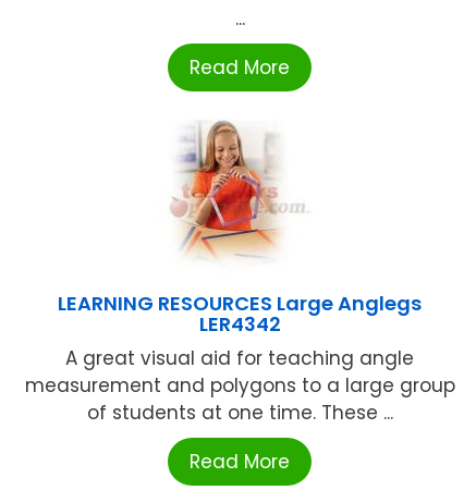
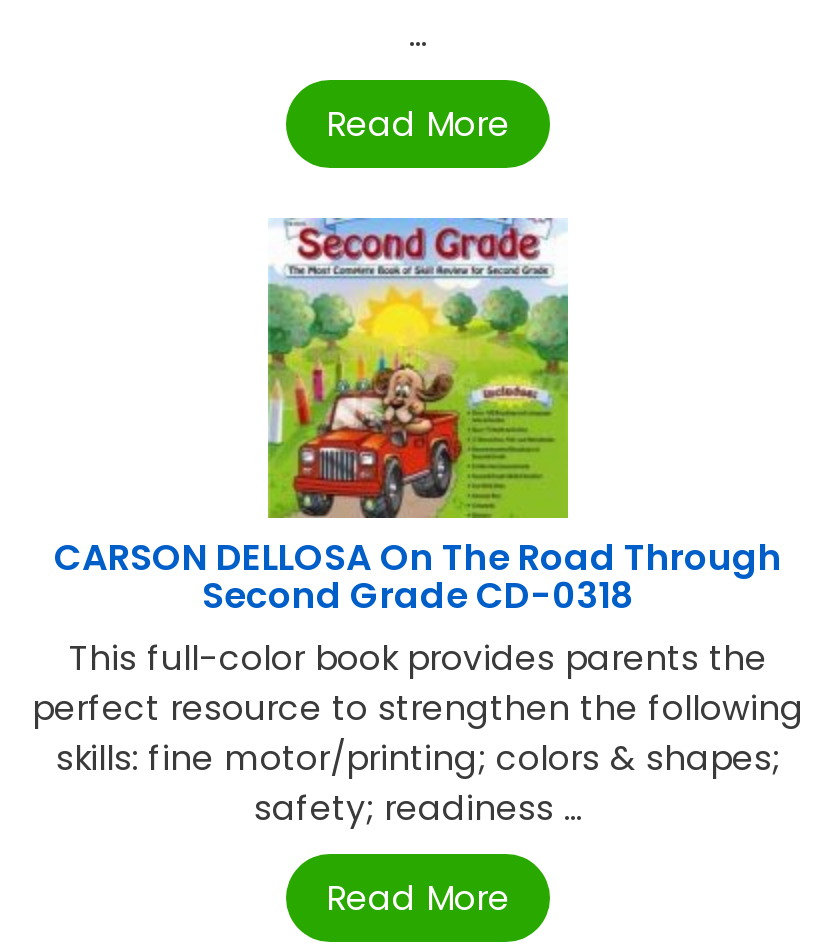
- [image]
- LEARNING RESOURCES Large Anglegs
- LER4342
- A great visual aid for teaching angle
- measurement and polygons to a large group
- of students at one time. These ...
+ [image]
+ CARSON DELLOSA On The Road Through
+ Second Grade CD-0318
+ This full-color book provides parents the
+ perfect resource to strengthen the following
+ skills: fine motor/printing; colors & shapes;
+ safety; readiness ...
